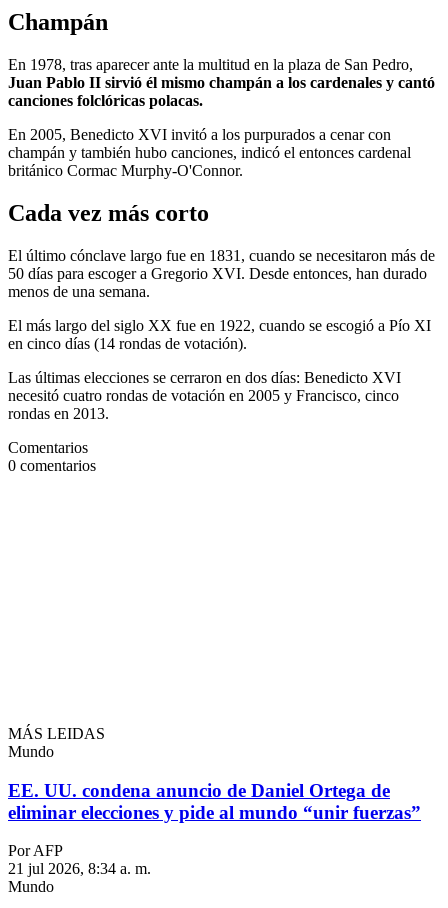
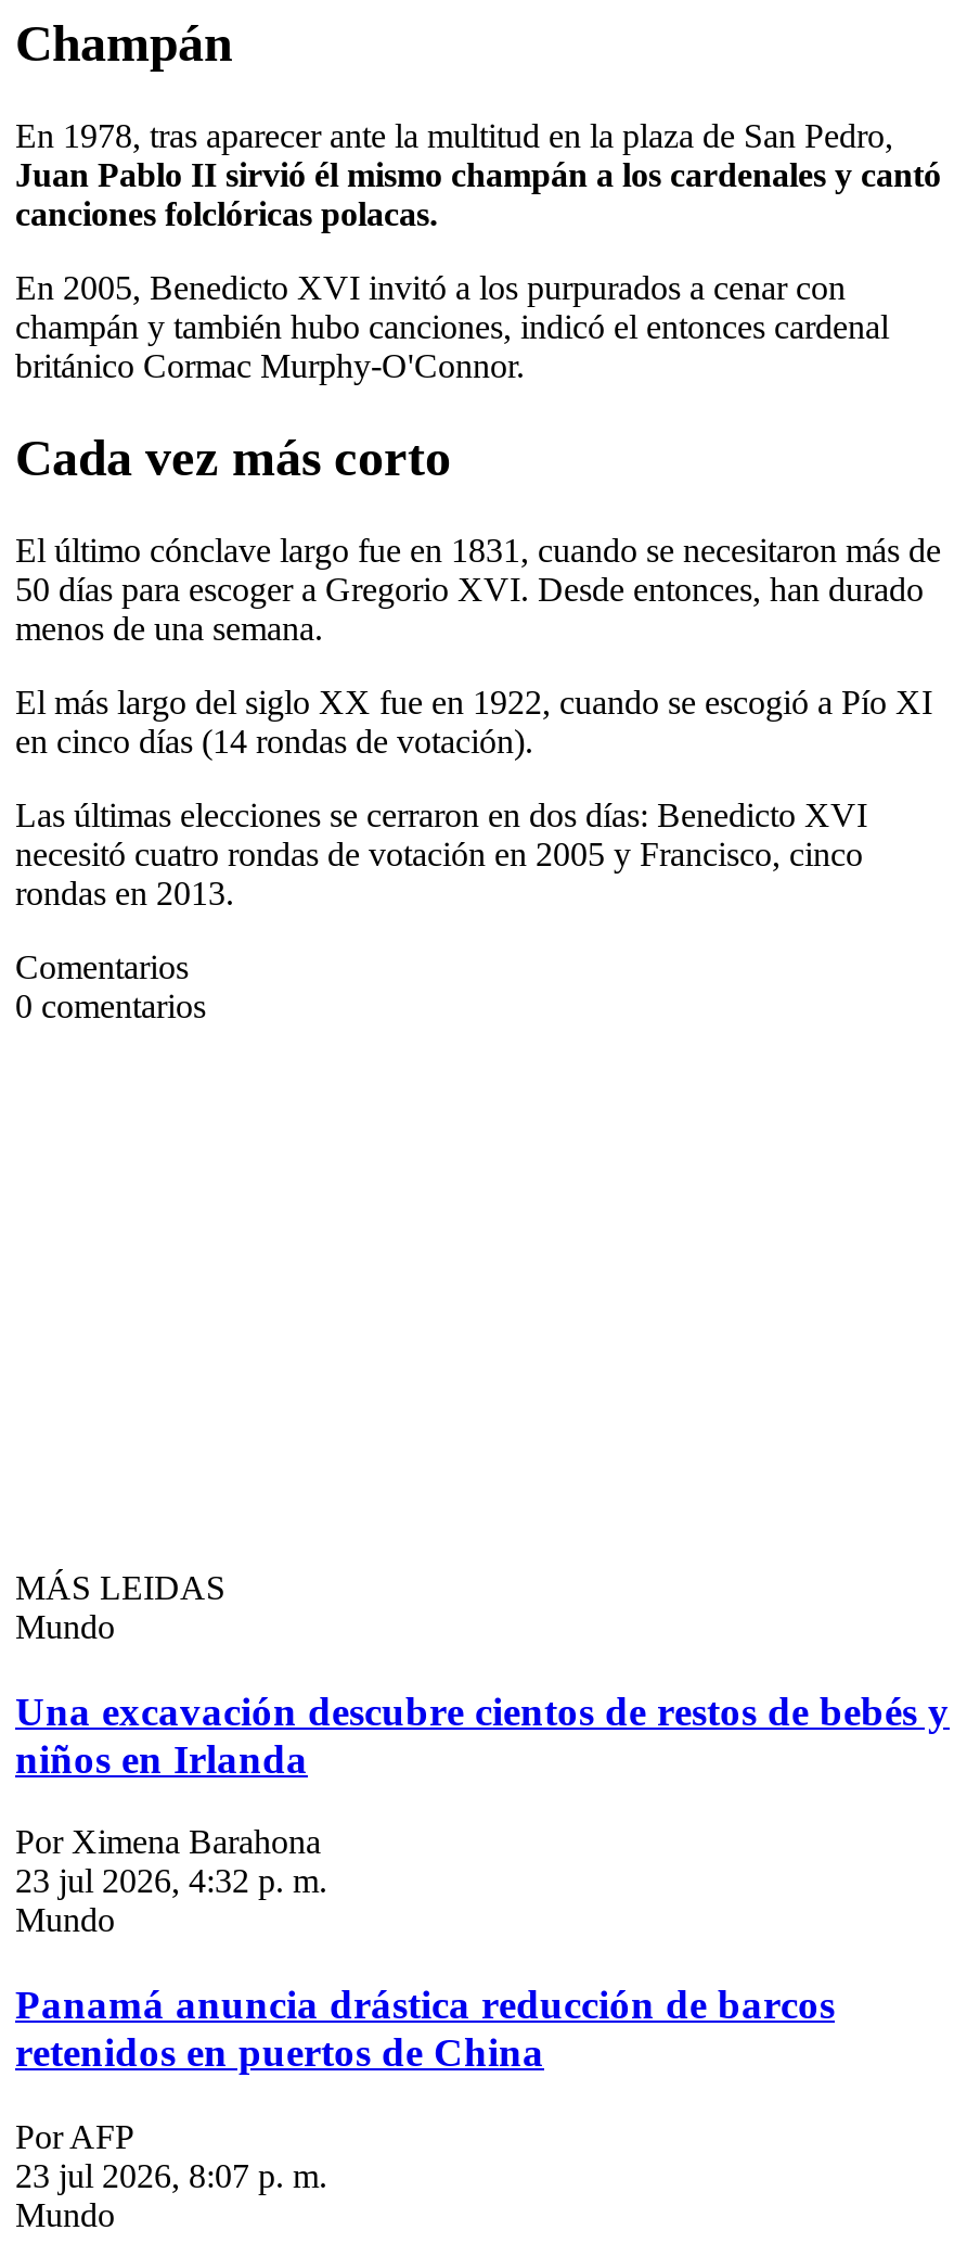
- EE. UU. condena anuncio de Daniel Ortega de
- eliminar elecciones y pide al mundo “unir fuerzas”
+ Una excavación descubre cientos de restos de bebés y
+ niños en Irlanda
+ Por Ximena Barahona
+ 23 jul 2026, 4:32 p. m.
+ Mundo
+ Panamá anuncia drástica reducción de barcos
+ retenidos en puertos de China

- 21 jul 2026, 8:34 a. m.
+ 23 jul 2026, 8:07 p. m.
